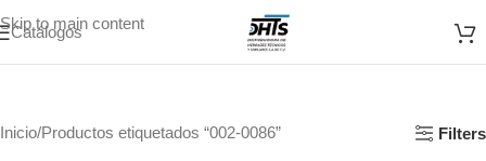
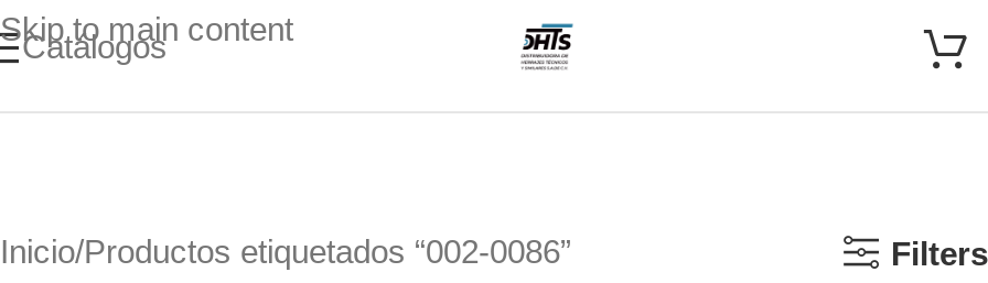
- [image]
+ [image]
